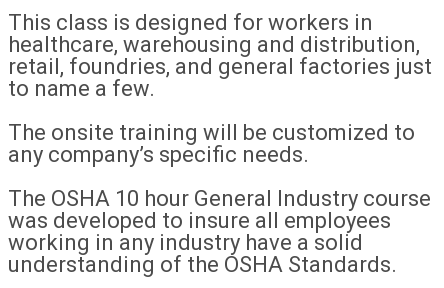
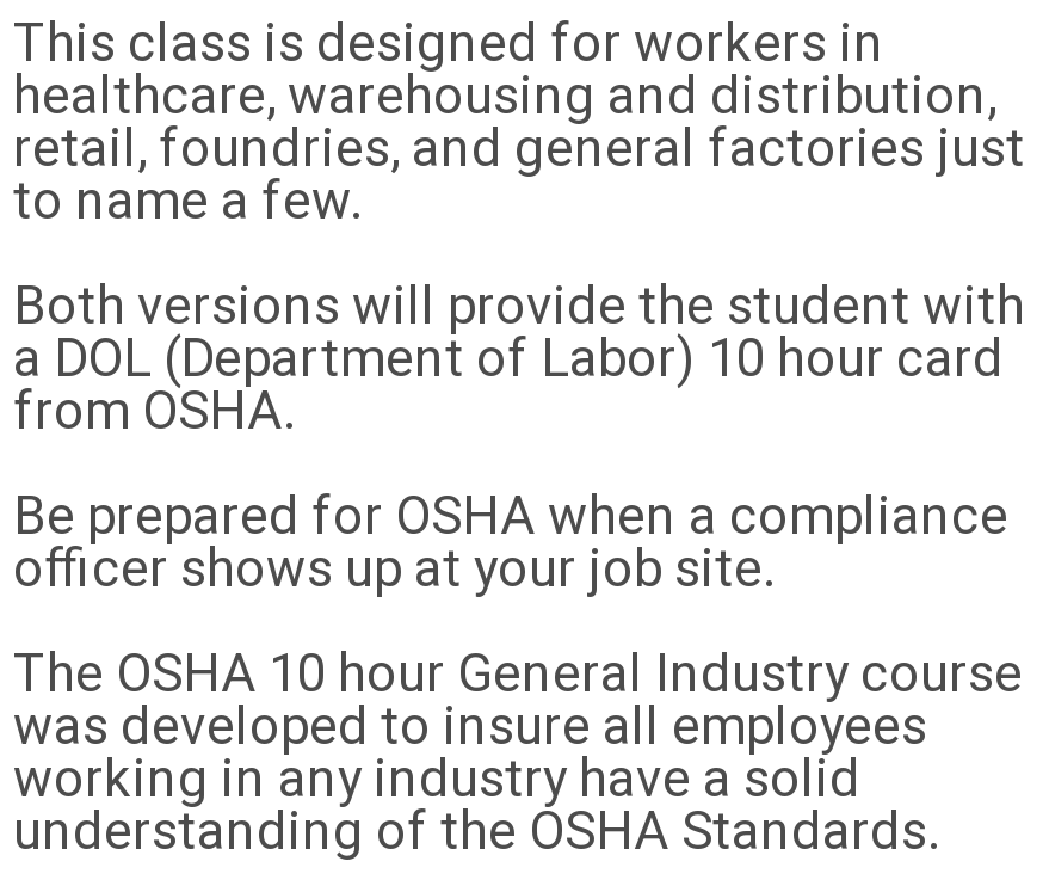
- The onsite training will be customized to
- any company’s specific needs.
+ Both versions will provide the student with
+ a DOL (Department of Labor) 10 hour card
+ from OSHA.
+ Be prepared for OSHA when a compliance
+ officer shows up at your job site.
